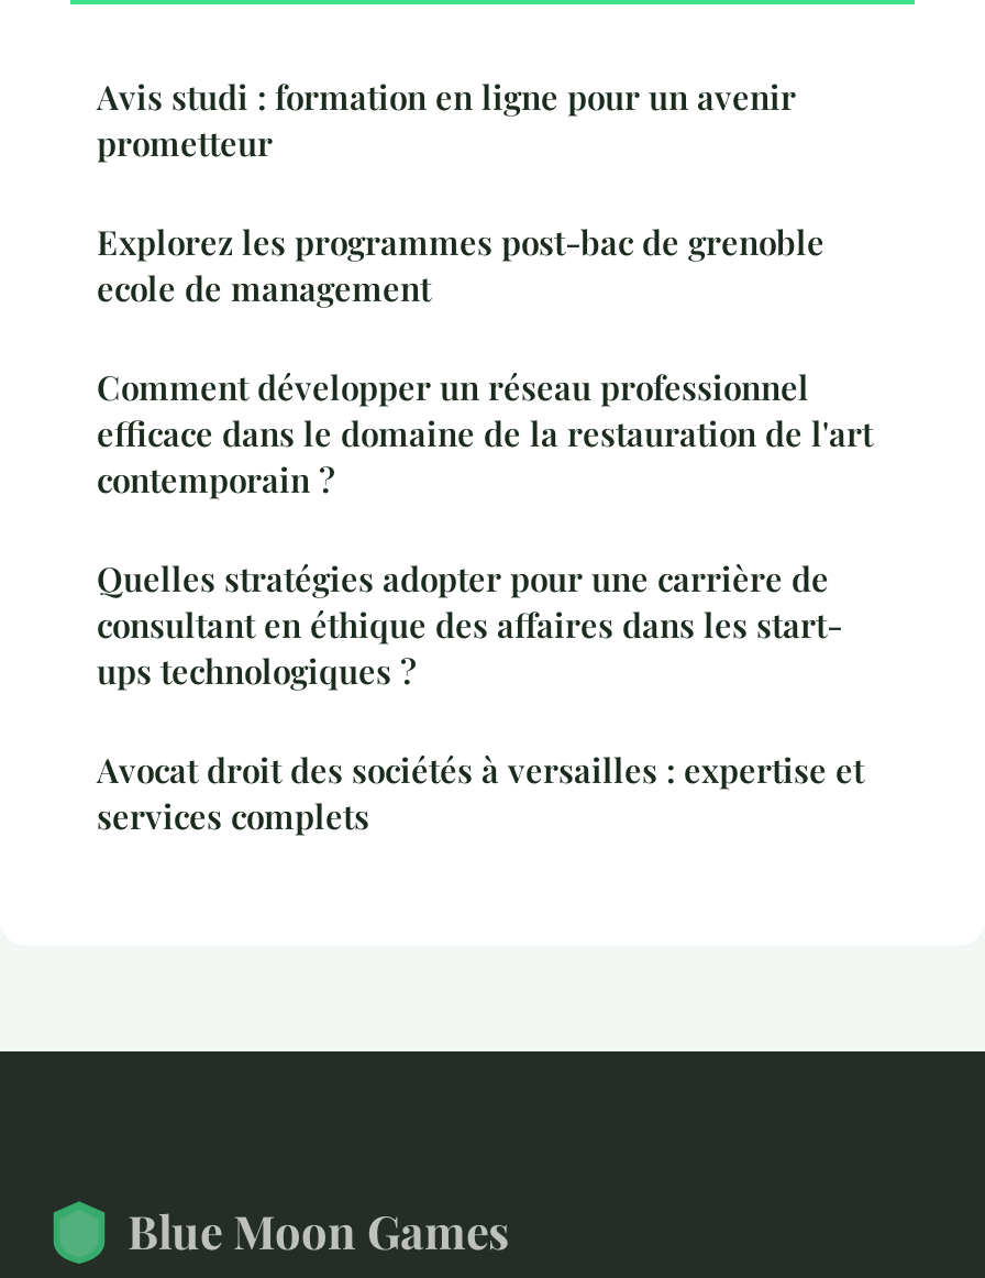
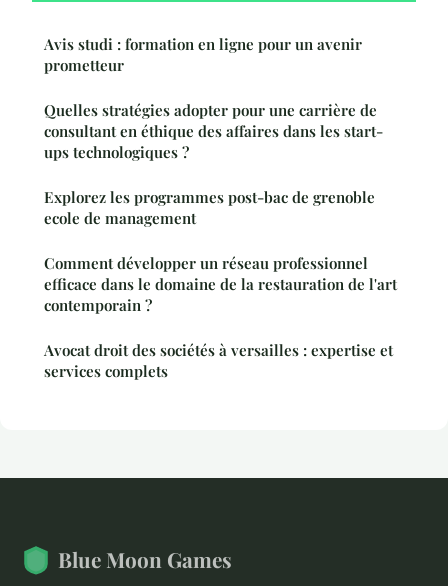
moved down: Explorez les programmes post-bac de grenoble | ecole de management | Comment développer un réseau professionnel | efficace dans le domaine de la restauration de l'art | contemporain ?

moved up: Quelles stratégies adopter pour une carrière de | consultant en éthique des affaires dans les start- | ups technologiques ?
